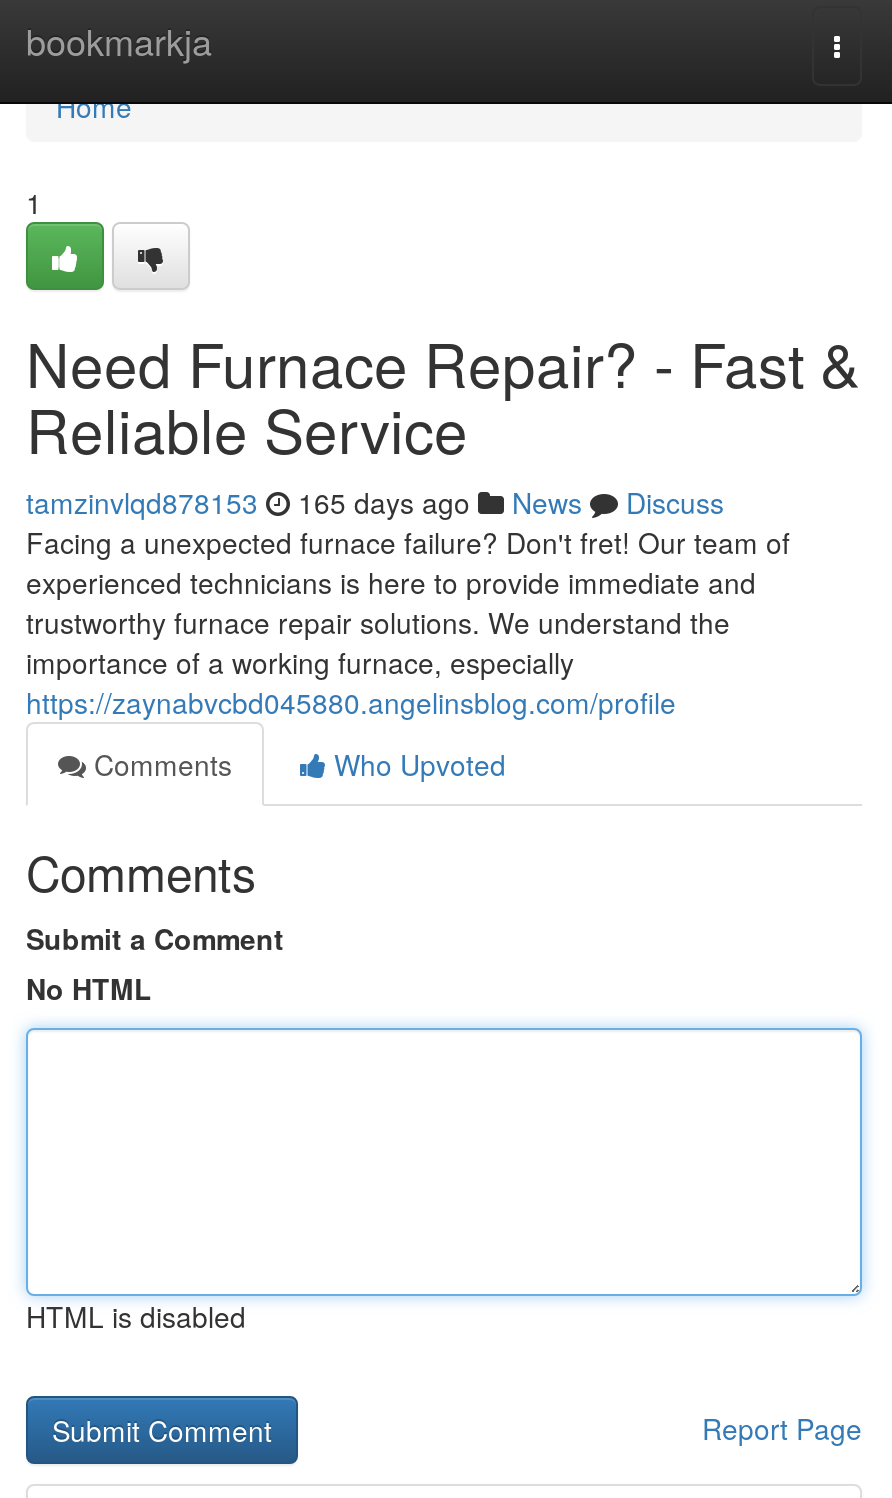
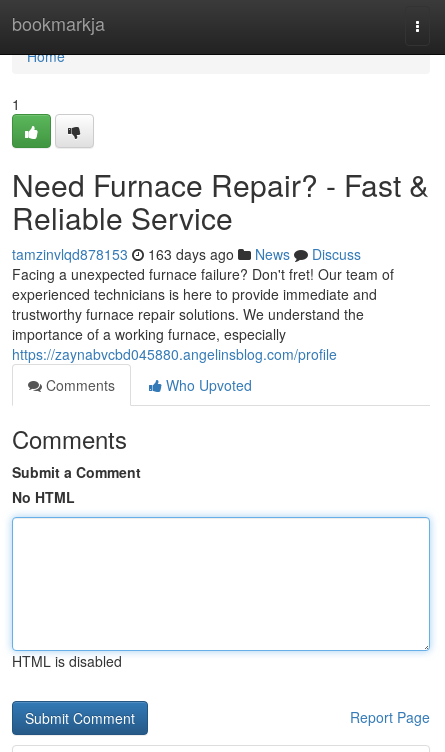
- tamzinvlqd878153 165 days ago News Discuss
+ tamzinvlqd878153 163 days ago News Discuss
